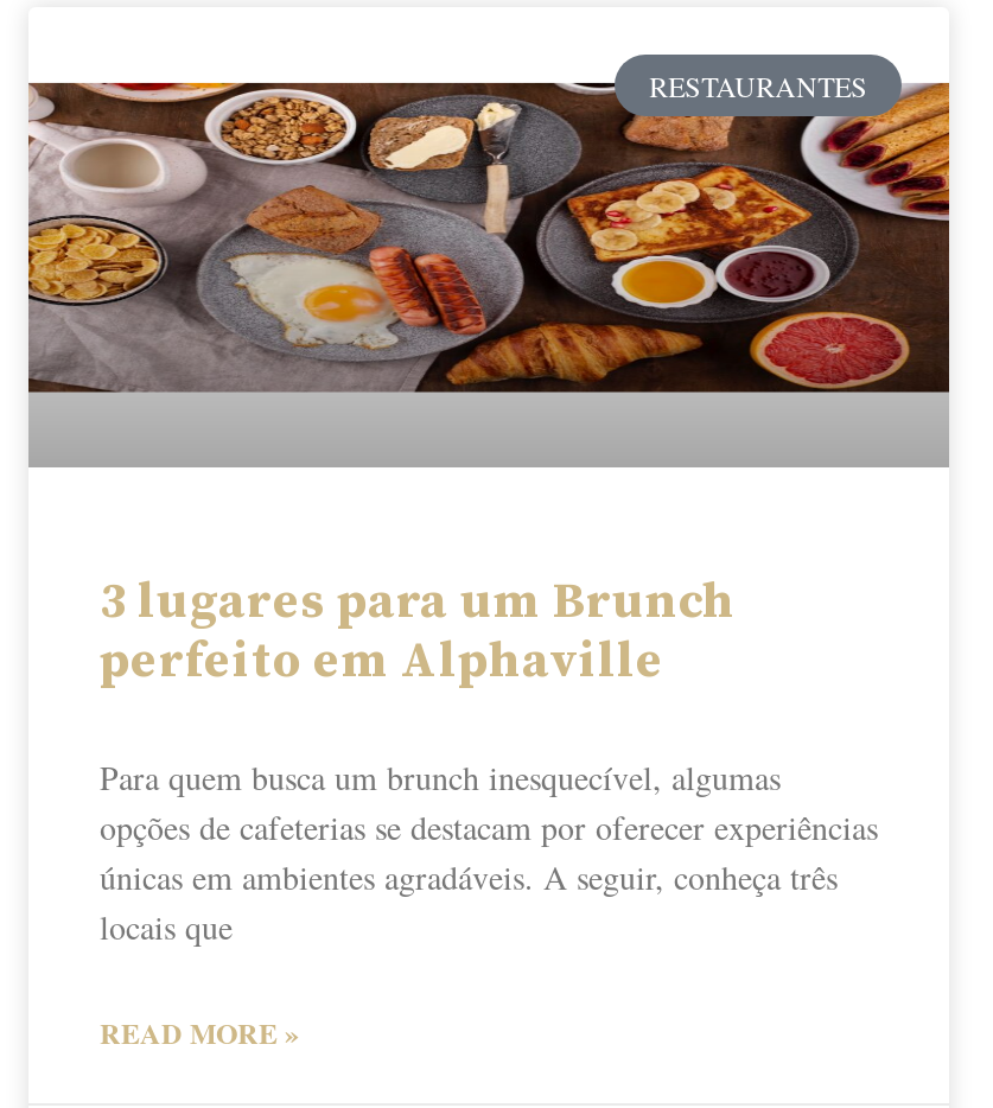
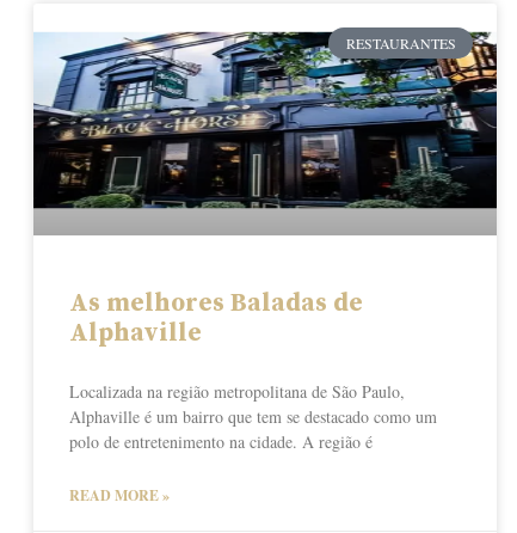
- [image]
+ [image]

- 3 lugares para um Brunch
- perfeito em Alphaville
+ As melhores Baladas de
+ Alphaville

- Para quem busca um brunch inesquecível, algumas
- opções de cafeterias se destacam por oferecer experiências
- únicas em ambientes agradáveis. A seguir, conheça três
- locais que
+ Localizada na região metropolitana de São Paulo,
+ Alphaville é um bairro que tem se destacado como um
+ polo de entretenimento na cidade. A região é
